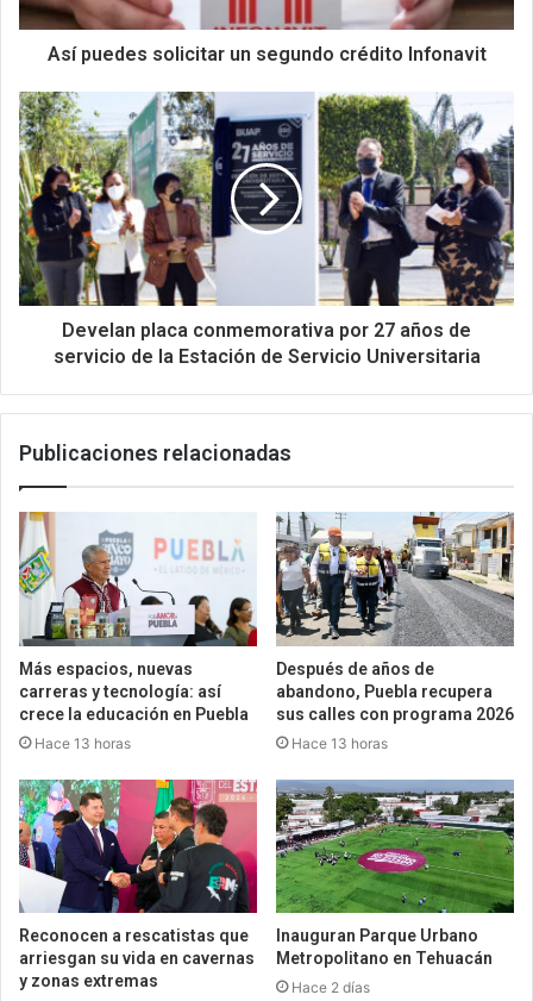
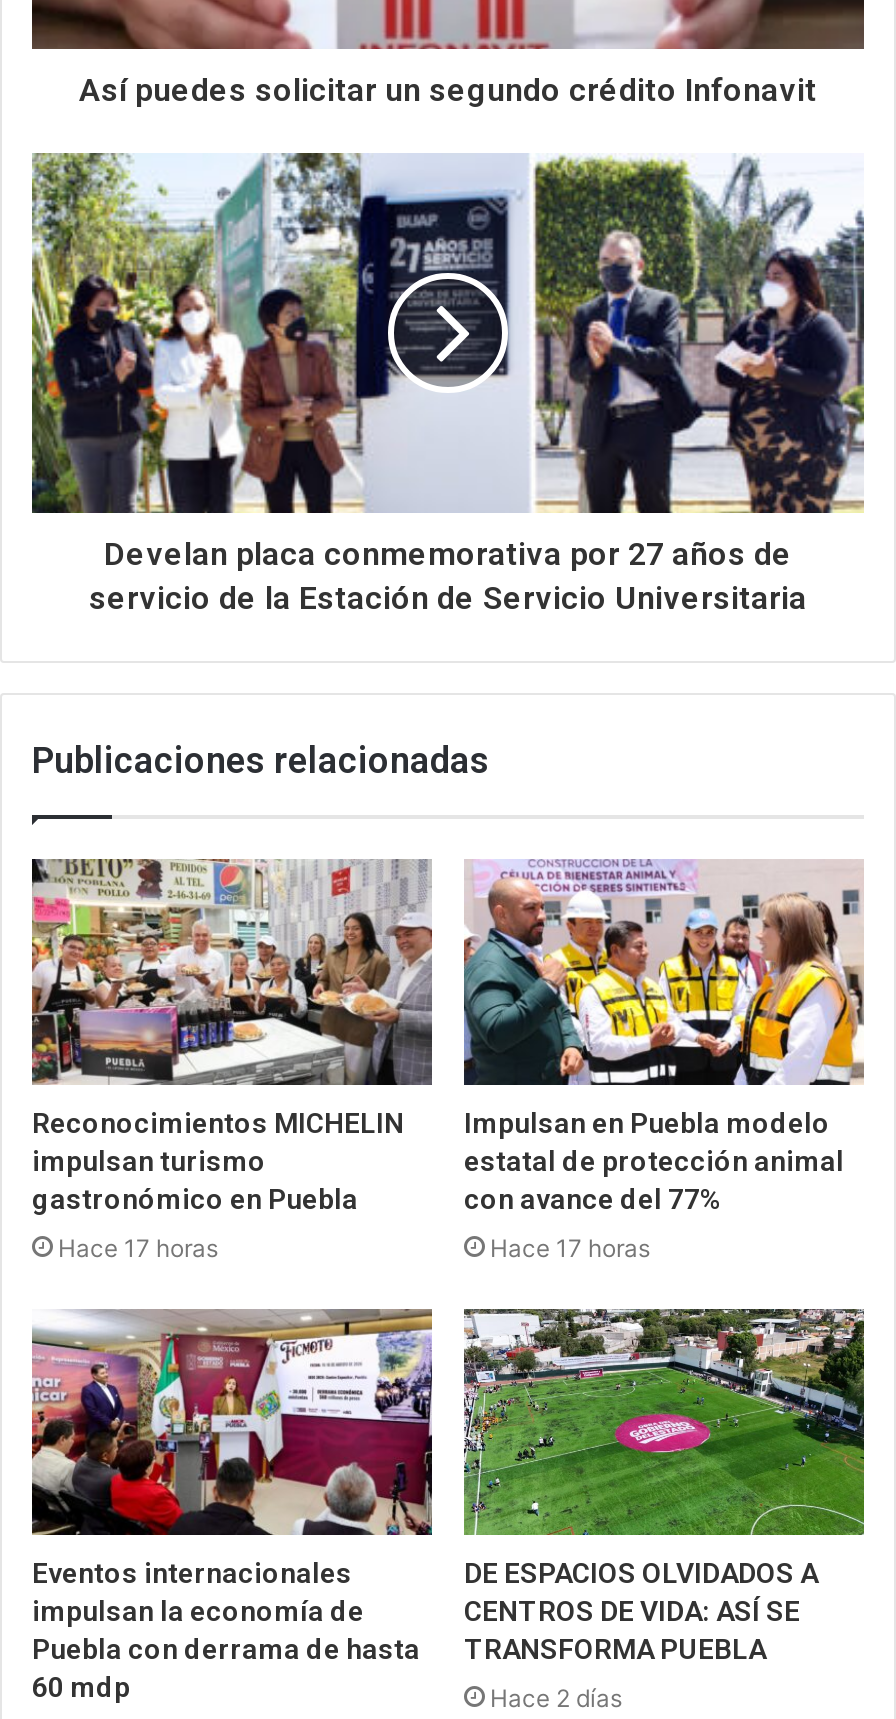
- [image]
- Más espacios, nuevas
- carreras y tecnología: así
- crece la educación en Puebla
+ [image]
+ Reconocimientos MICHELIN
+ impulsan turismo
+ gastronómico en Puebla

- [image]
- Después de años de
- abandono, Puebla recupera
- sus calles con programa 2026
+ [image]
+ Impulsan en Puebla modelo
+ estatal de protección animal
+ con avance del 77%

- Hace 13 horas
+ Hace 17 horas

- Hace 13 horas
+ Hace 17 horas

- [image]
- Reconocen a rescatistas que
- arriesgan su vida en cavernas
- y zonas extremas
+ [image]
+ Eventos internacionales
+ impulsan la economía de
+ Puebla con derrama de hasta
+ 60 mdp

- [image]
- Inauguran Parque Urbano
- Metropolitano en Tehuacán
+ [image]
+ DE ESPACIOS OLVIDADOS A
+ CENTROS DE VIDA: ASÍ SE
+ TRANSFORMA PUEBLA
